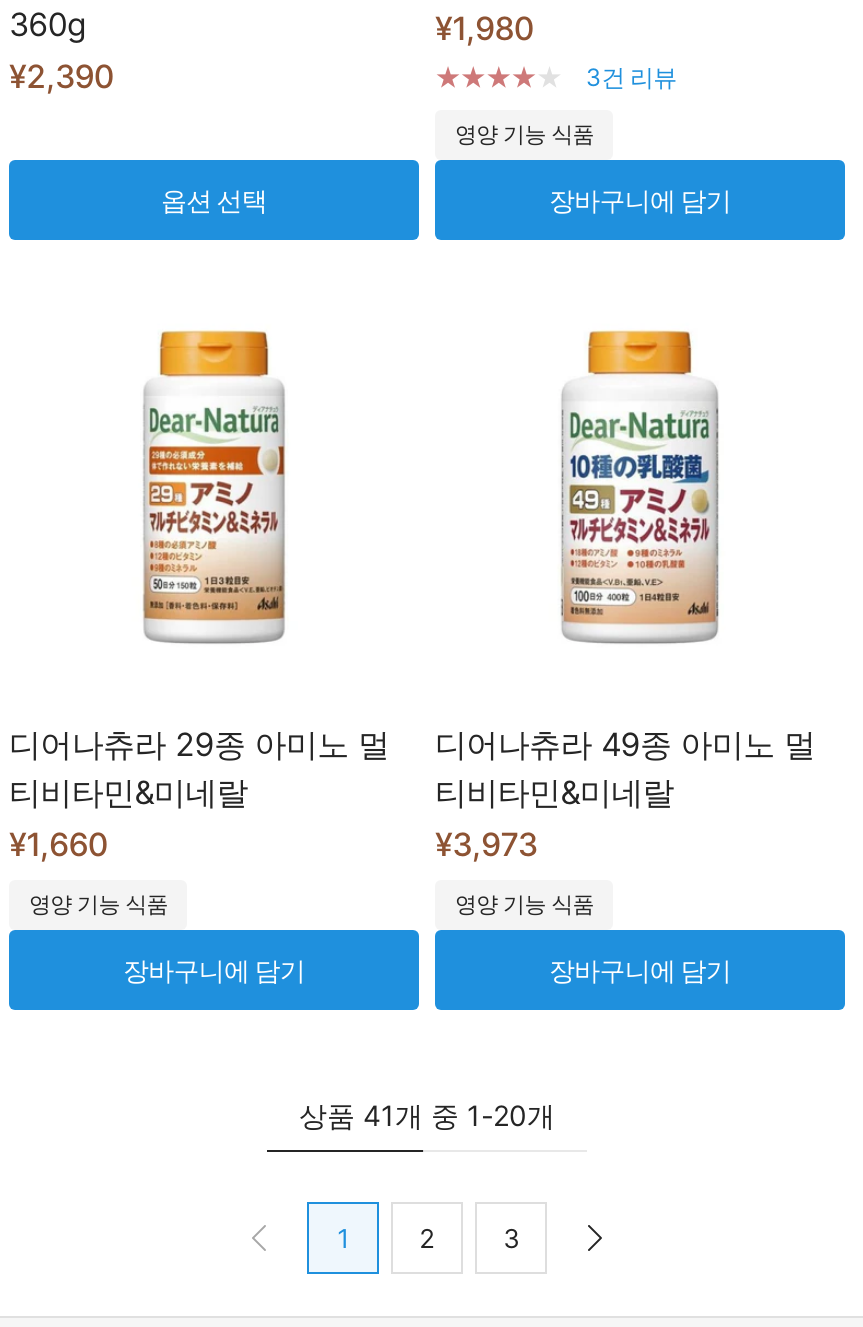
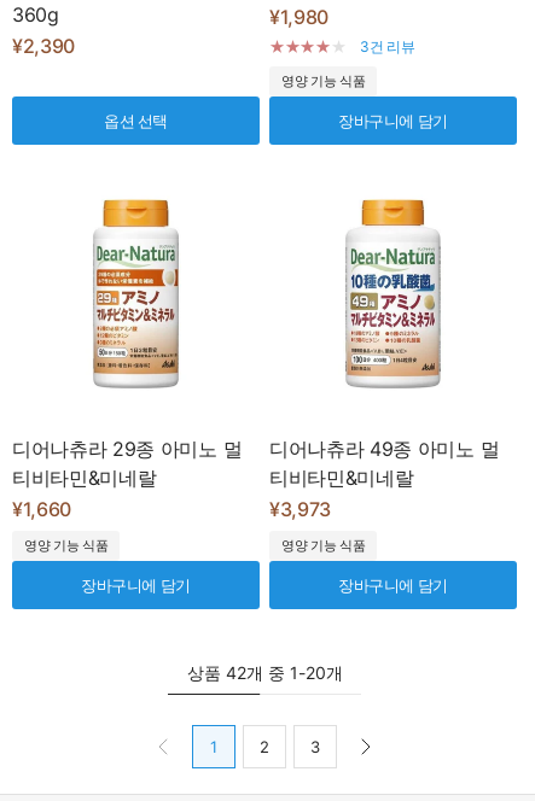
- 상품 41개 중 1-20개
+ 상품 42개 중 1-20개
